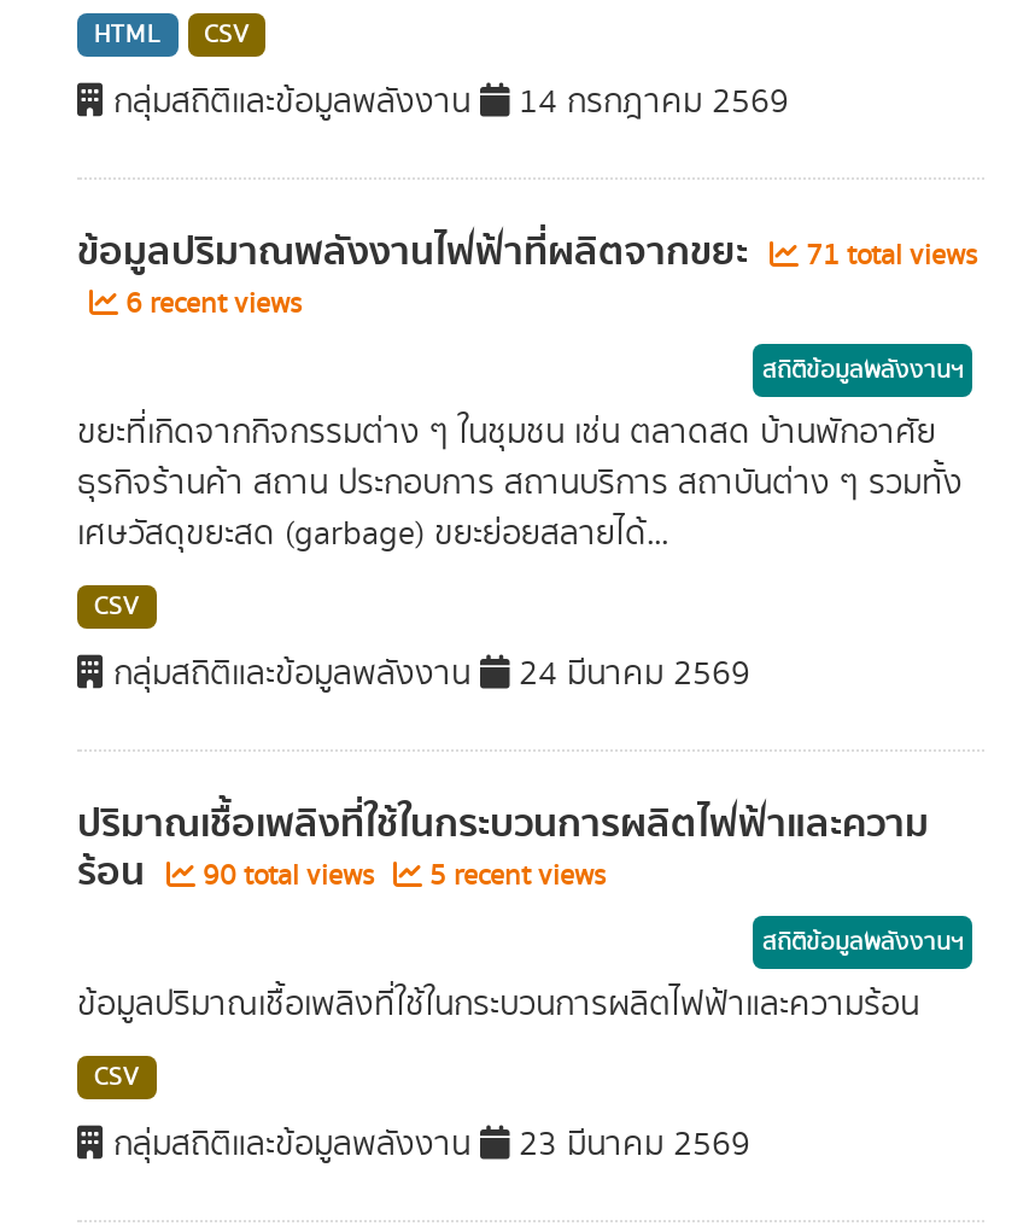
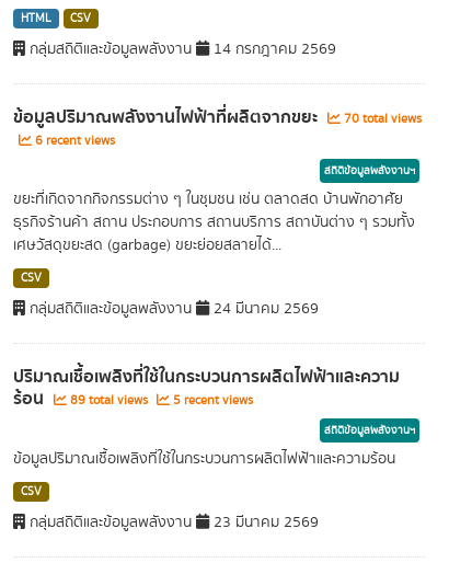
- ข้อมูลปริมาณพลังงานไฟฟ้าที่ผลิตจากขยะ 71 total views
+ ข้อมูลปริมาณพลังงานไฟฟ้าที่ผลิตจากขยะ 70 total views

- ร้อน 90 total views 5 recent views
+ ร้อน 89 total views 5 recent views
